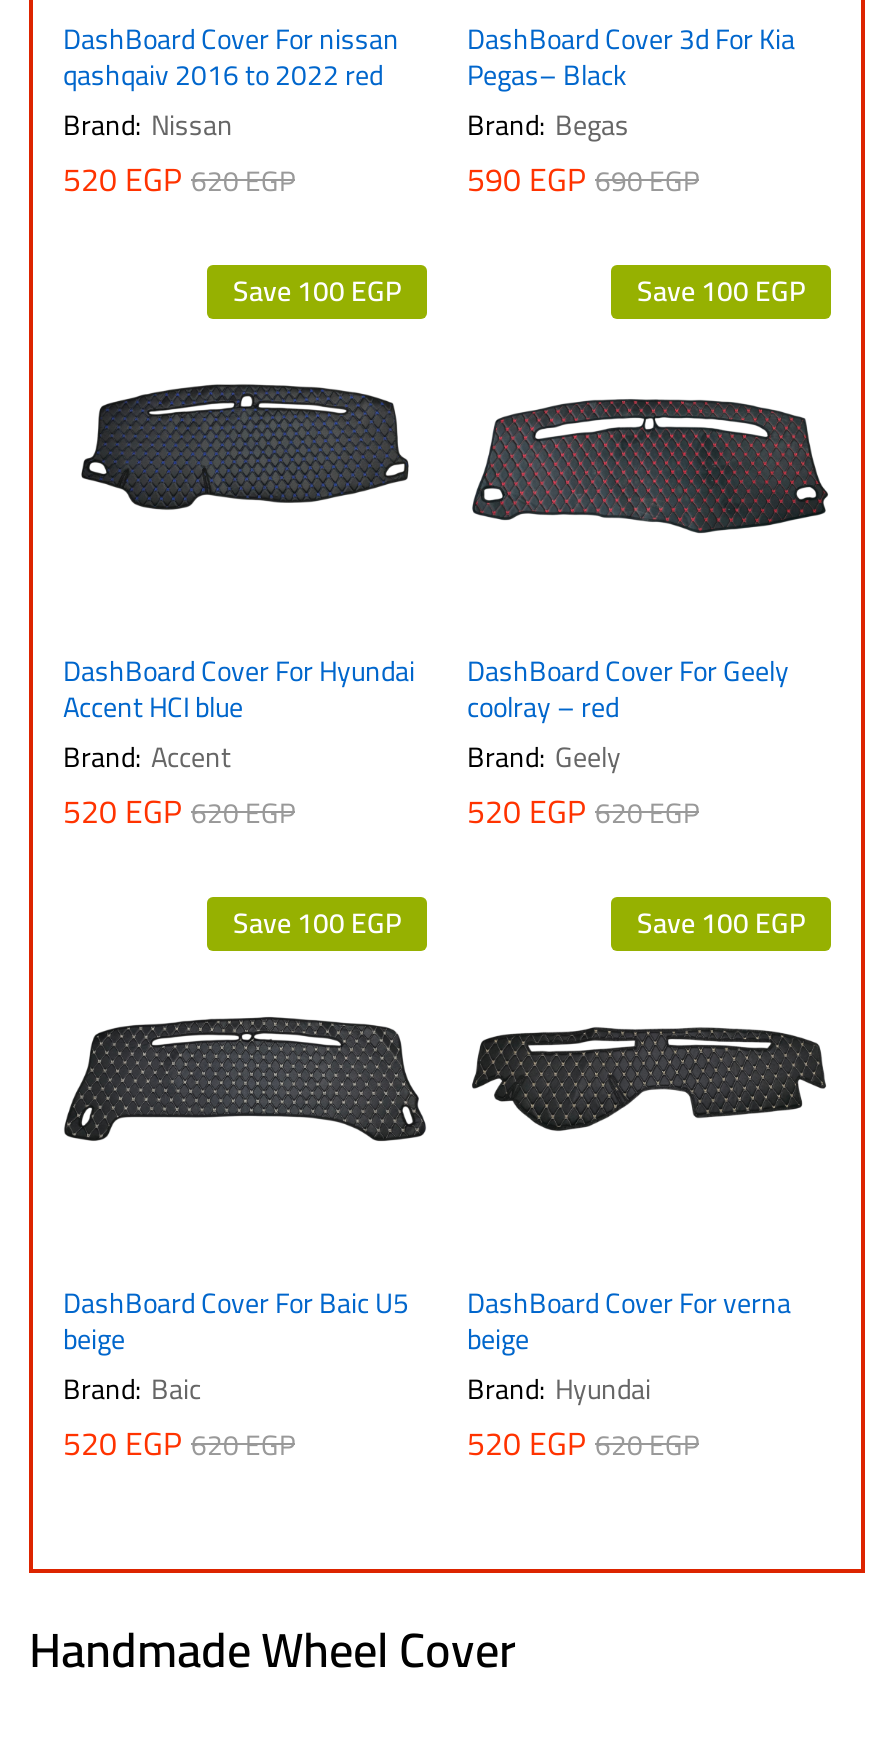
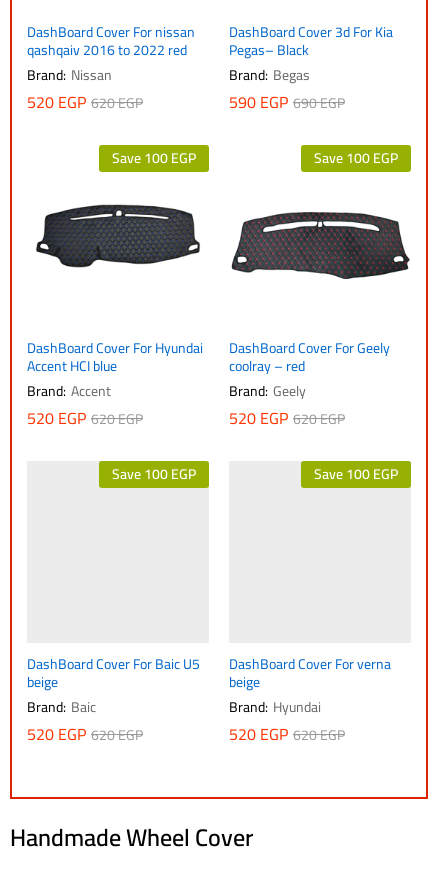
- [image]

- [image]
